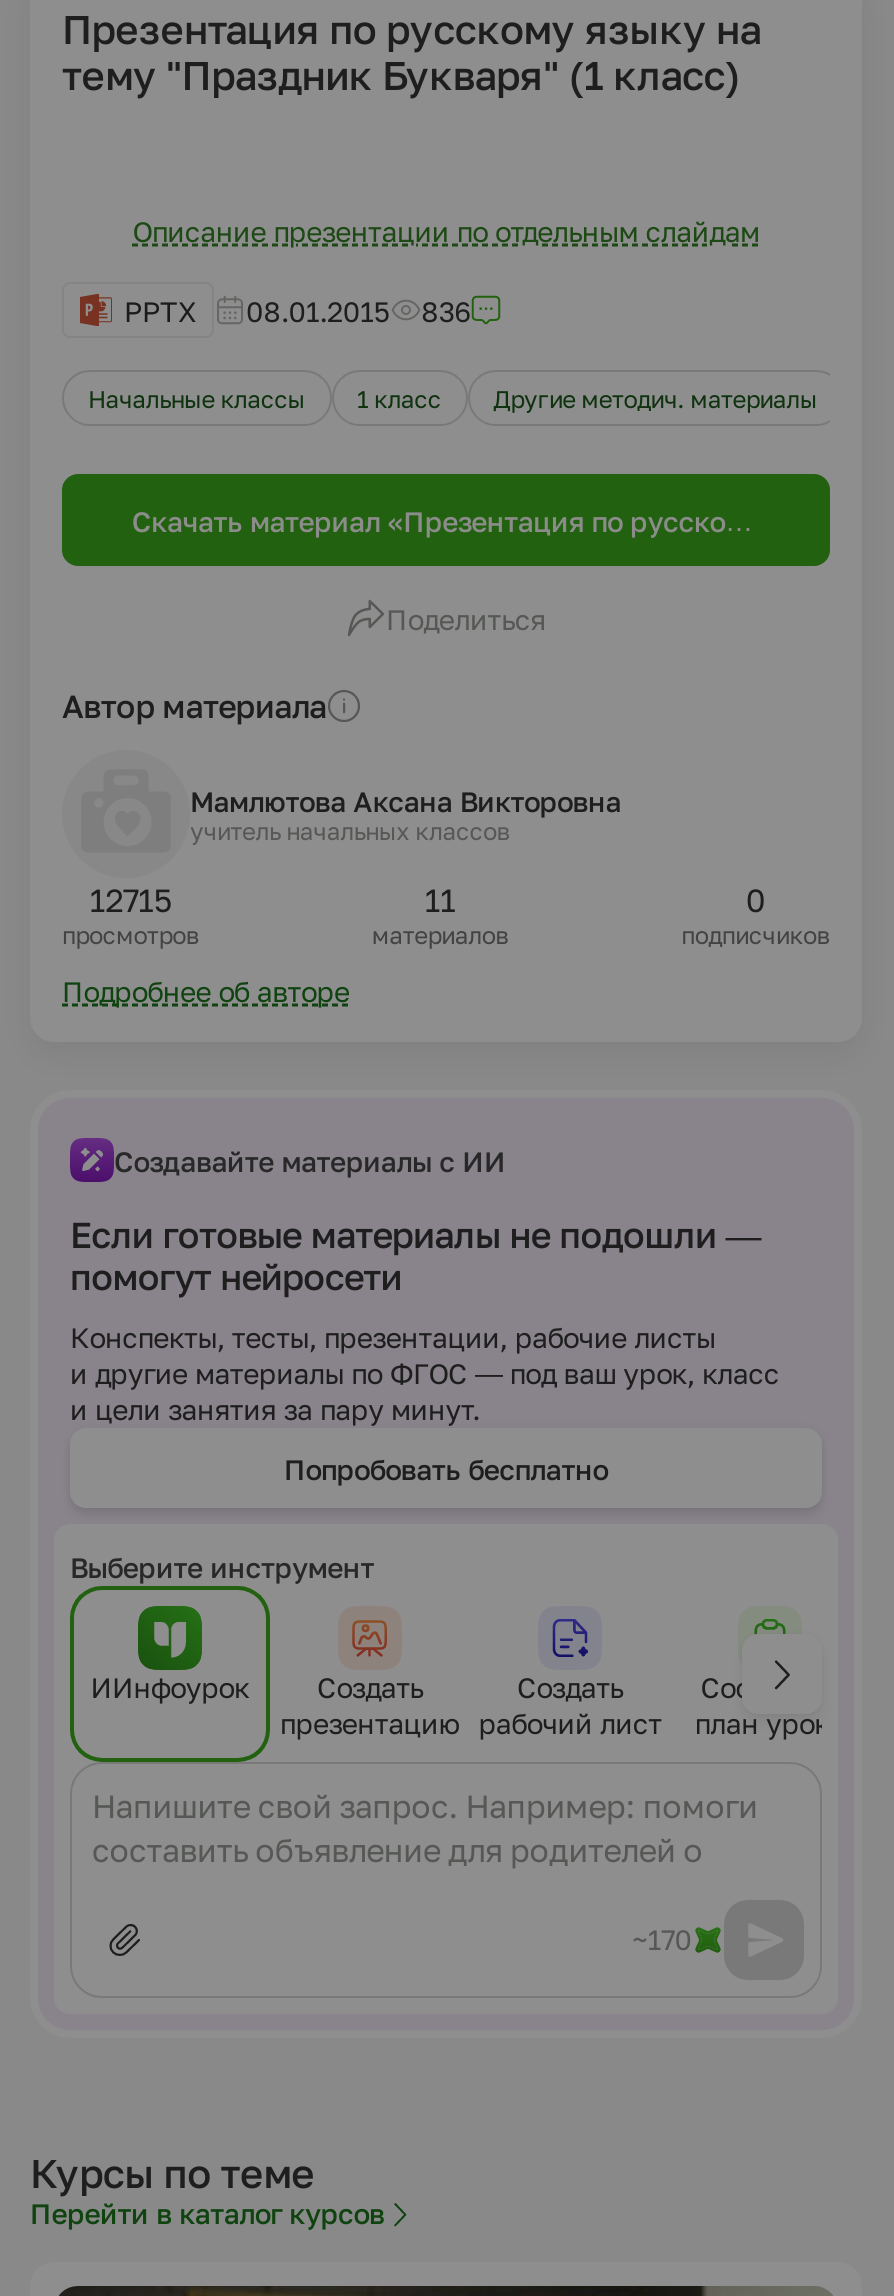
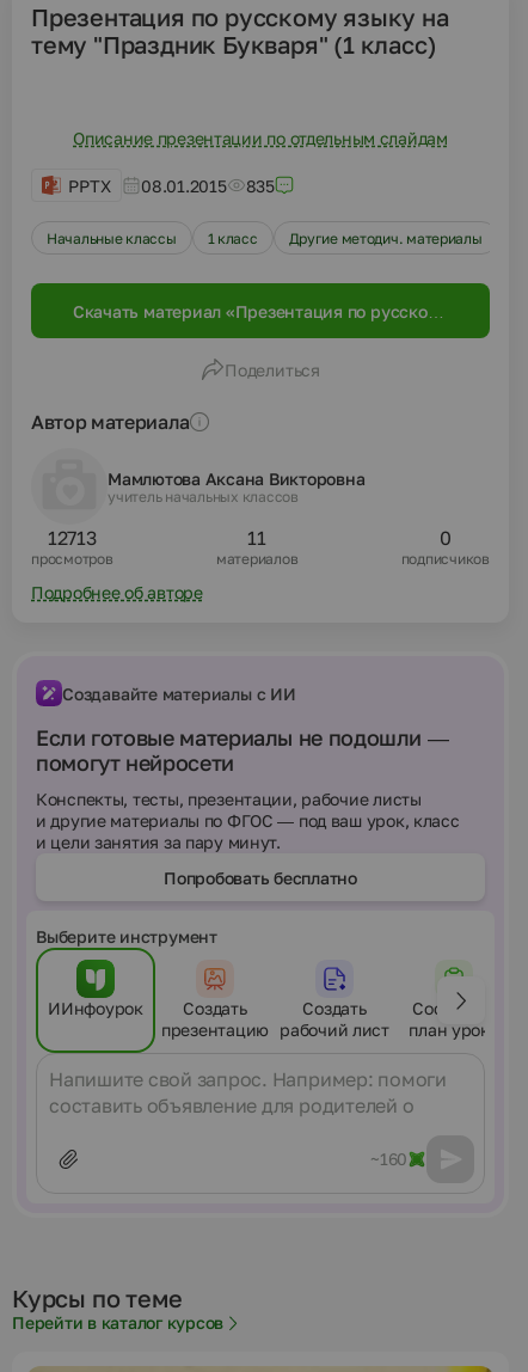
- PPTX 08.01.2015 836
+ PPTX 08.01.2015 835

- 12715
+ 12713

- ~170
+ ~160
